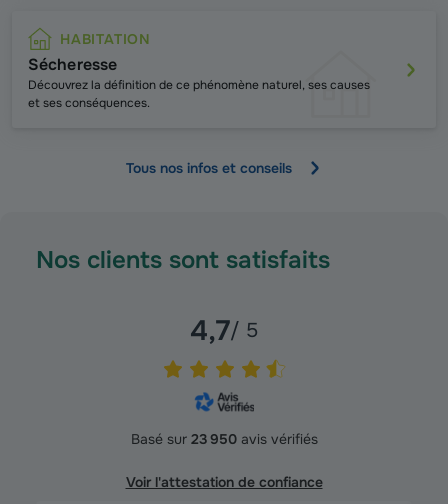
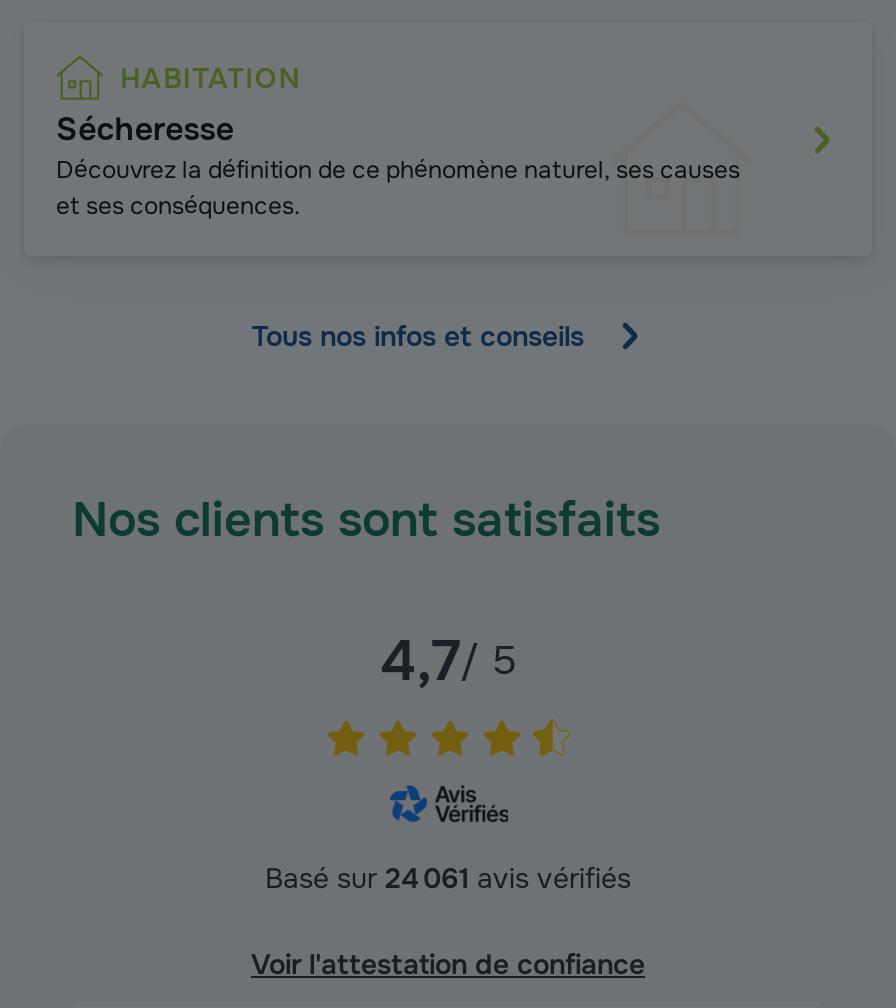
- Basé sur 23 950 avis vérifiés
+ Basé sur 24 061 avis vérifiés
